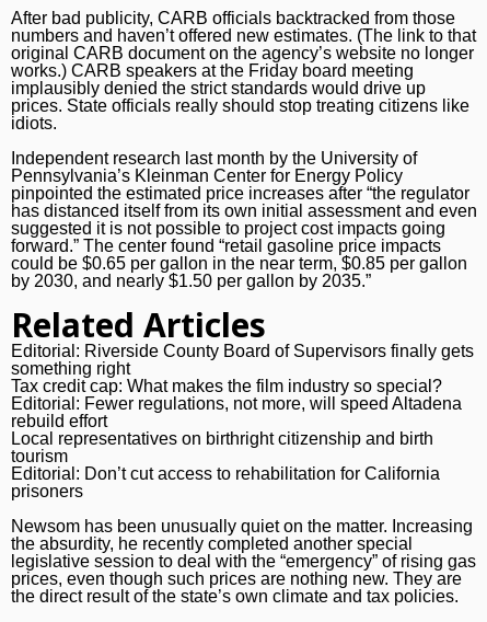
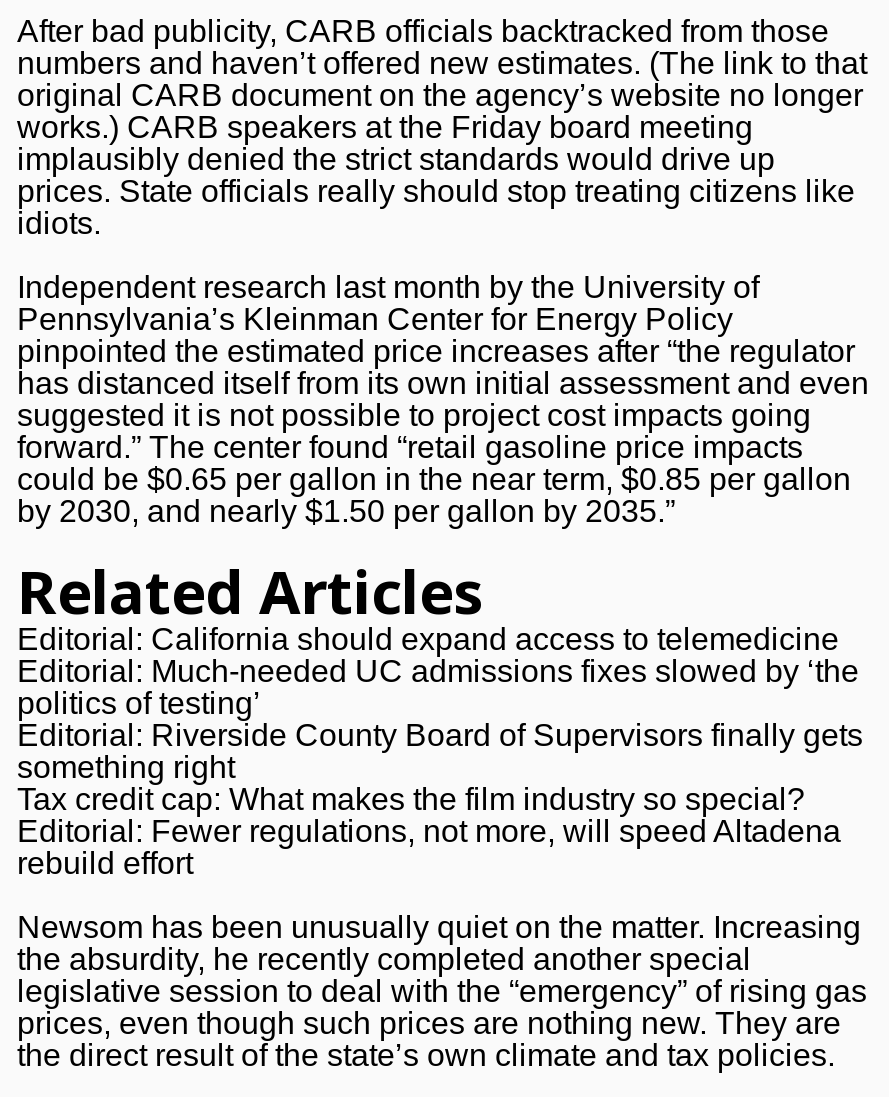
+ Editorial: California should expand access to telemedicine
+ Editorial: Much-needed UC admissions fixes slowed by ‘the
+ politics of testing’

moved down: Editorial: Riverside County Board of Supervisors finally gets | something right | Tax credit cap: What makes the film industry so special? | Editorial: Fewer regulations, not more, will speed Altadena | rebuild effort

- Local representatives on birthright citizenship and birth
- tourism
- Editorial: Don’t cut access to rehabilitation for California
- prisoners
